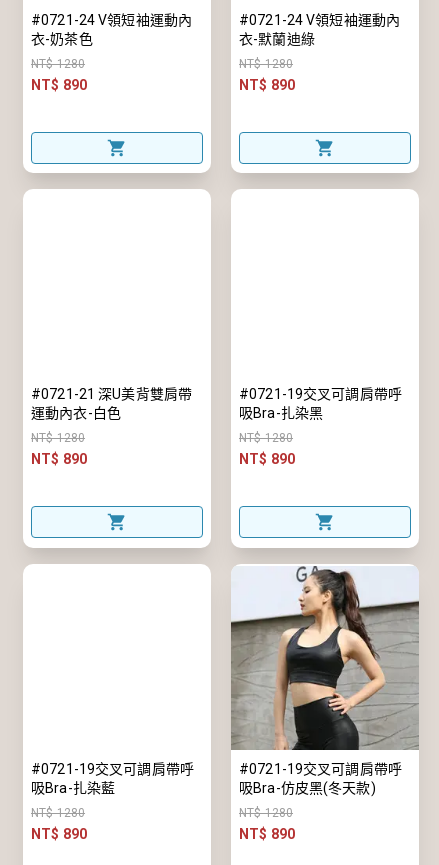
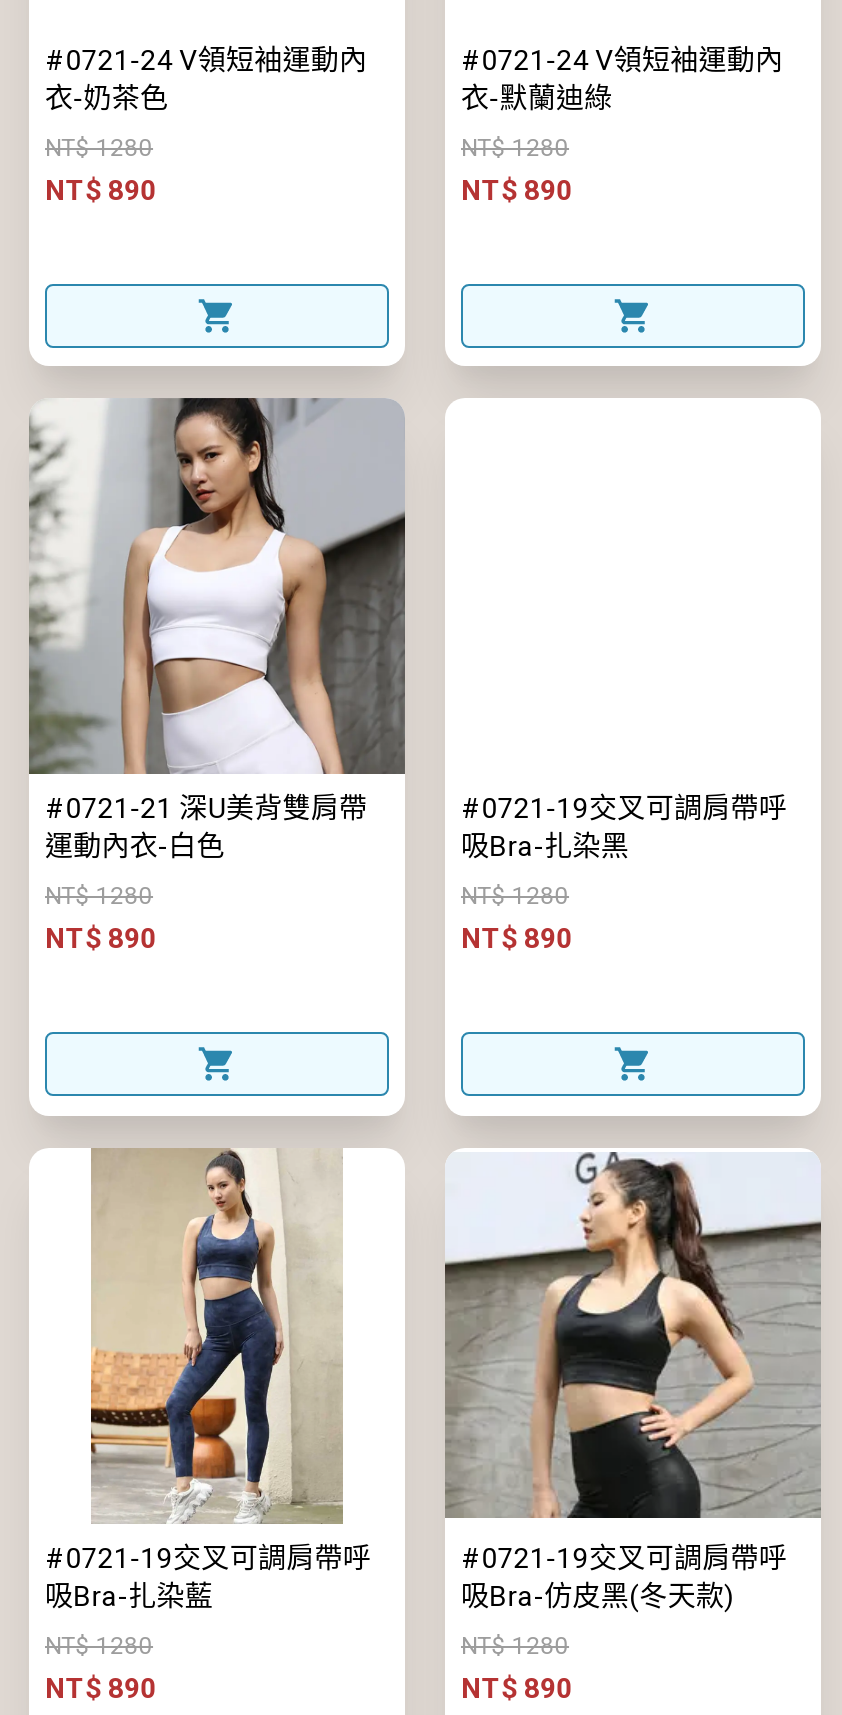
+ [image]

+ [image]
